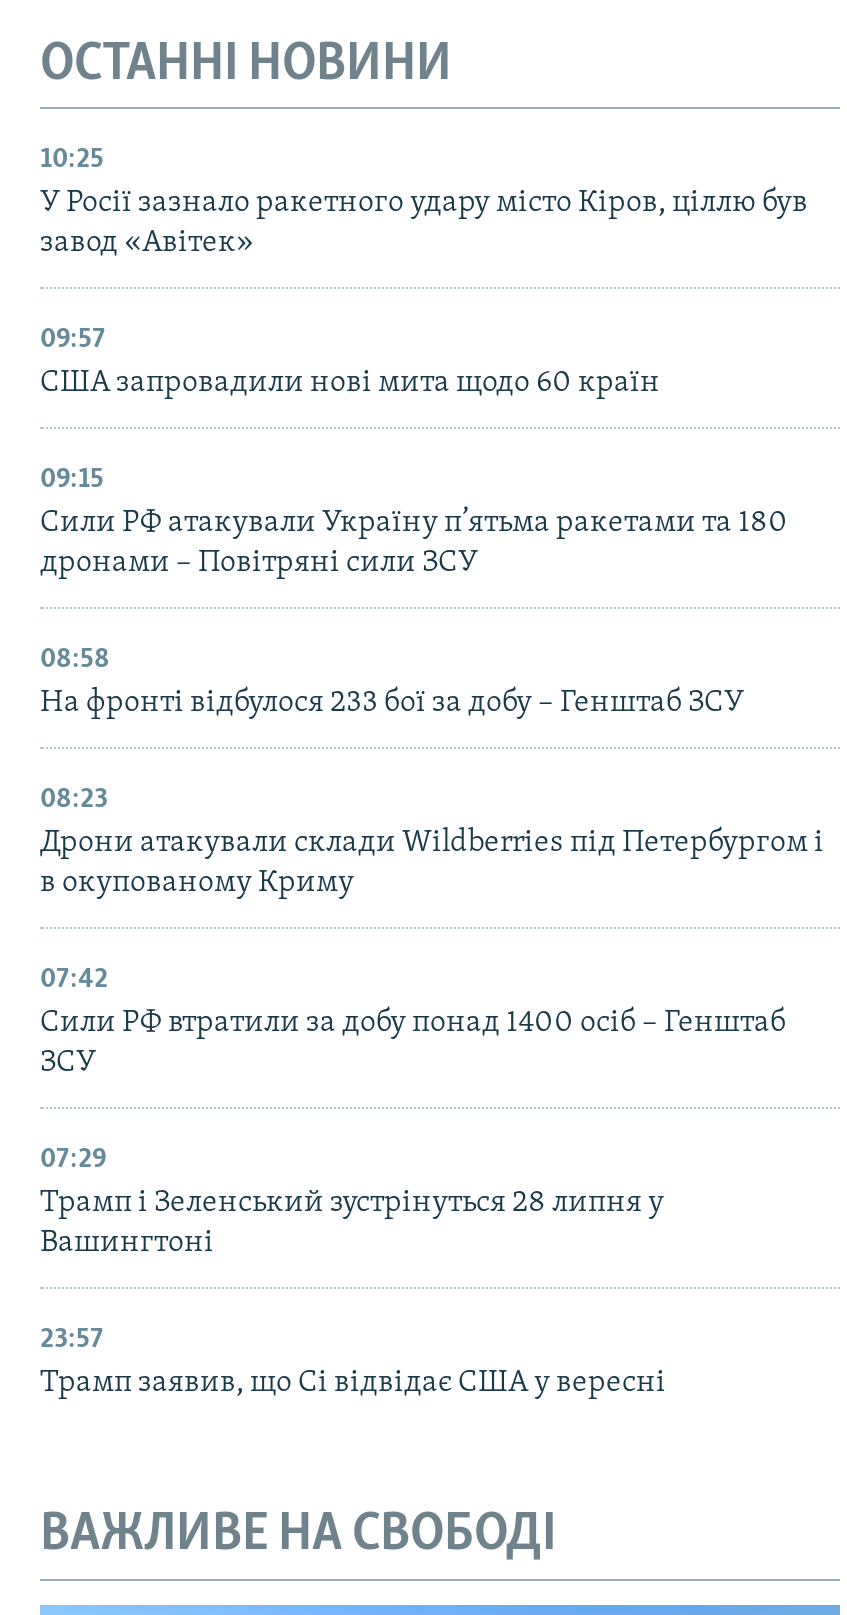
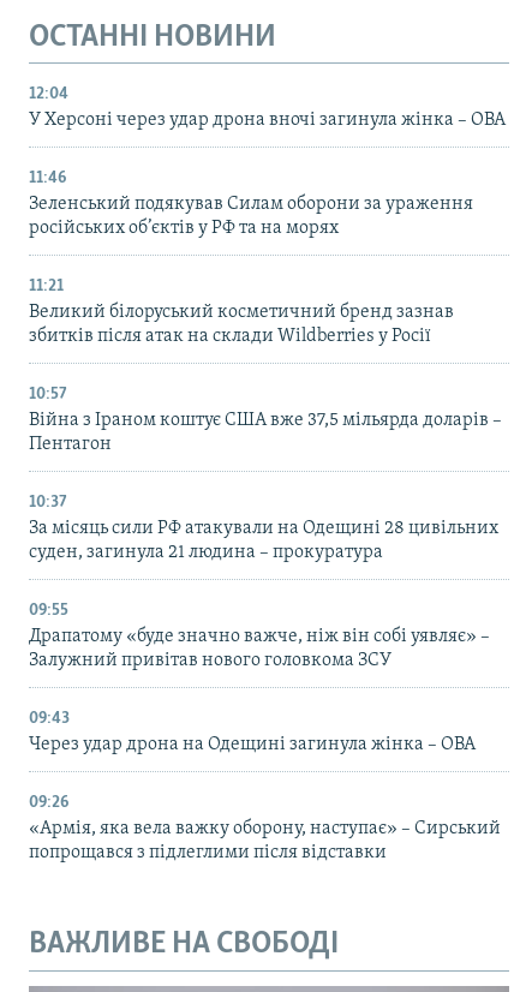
- 10:25
- У Росії зазнало ракетного удару місто Кіров, ціллю був
- завод «Авітек»
+ 12:04
+ У Херсоні через удар дрона вночі загинула жінка – ОВА

- 09:57
- США запровадили нові мита щодо 60 країн
+ 11:46
+ Зеленський подякував Силам оборони за ураження
+ російських об’єктів у РФ та на морях

- 09:15
- Сили РФ атакували Україну п’ятьма ракетами та 180
- дронами – Повітряні сили ЗСУ
+ 11:21
+ Великий білоруський косметичний бренд зазнав
+ збитків після атак на склади Wildberries у Росії

- 08:58
- На фронті відбулося 233 бої за добу – Генштаб ЗСУ
+ 10:57
+ Війна з Іраном коштує США вже 37,5 мільярда доларів –
+ Пентагон

- 08:23
- Дрони атакували склади Wildberries під Петербургом і
- в окупованому Криму
+ 10:37
+ За місяць сили РФ атакували на Одещині 28 цивільних
+ суден, загинула 21 людина – прокуратура

- 07:42
- Сили РФ втратили за добу понад 1400 осіб – Генштаб
- ЗСУ
+ 09:55
+ Драпатому «буде значно важче, ніж він собі уявляє» –
+ Залужний привітав нового головкома ЗСУ

- 07:29
- Трамп і Зеленський зустрінуться 28 липня у
- Вашингтоні
+ 09:43
+ Через удар дрона на Одещині загинула жінка – ОВА

- 23:57
- Трамп заявив, що Сі відвідає США у вересні
+ 09:26
+ «Армія, яка вела важку оборону, наступає» – Сирський
+ попрощався з підлеглими після відставки
